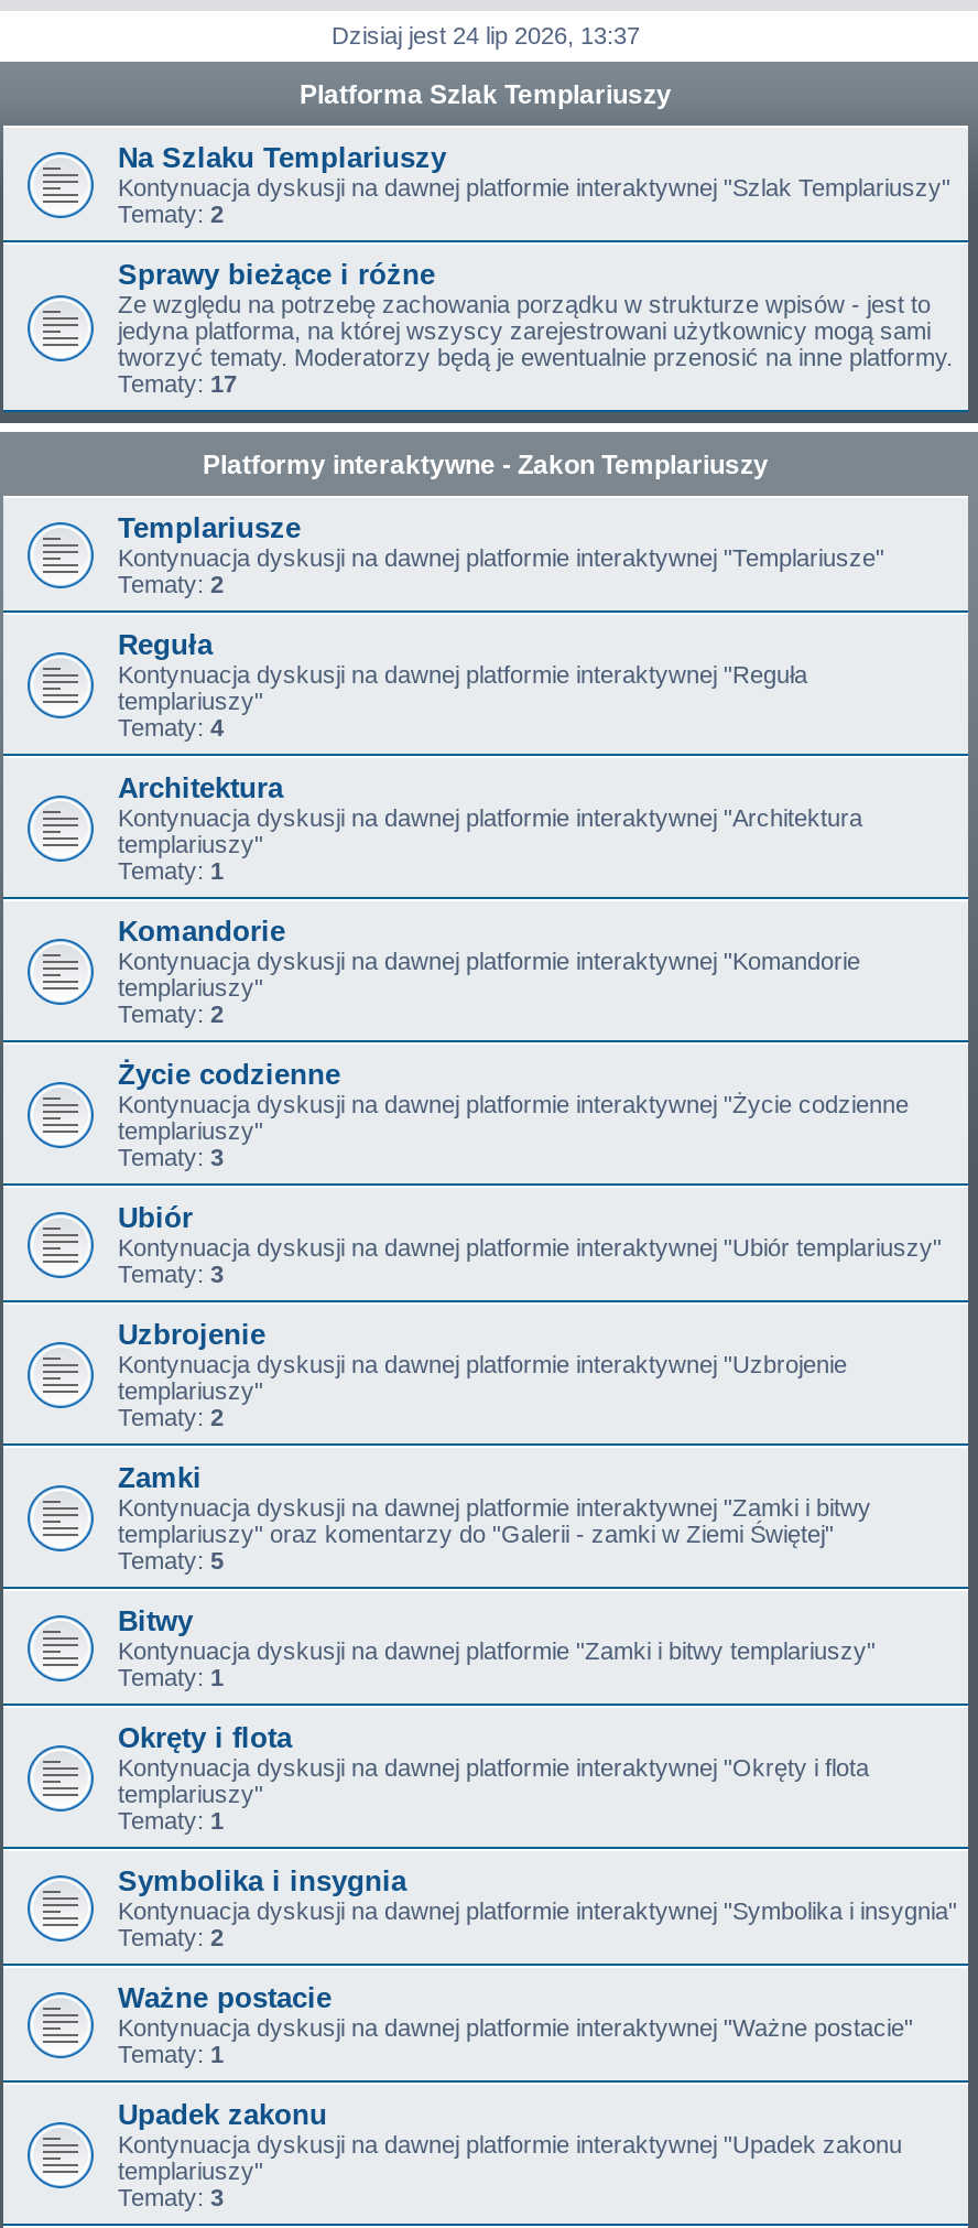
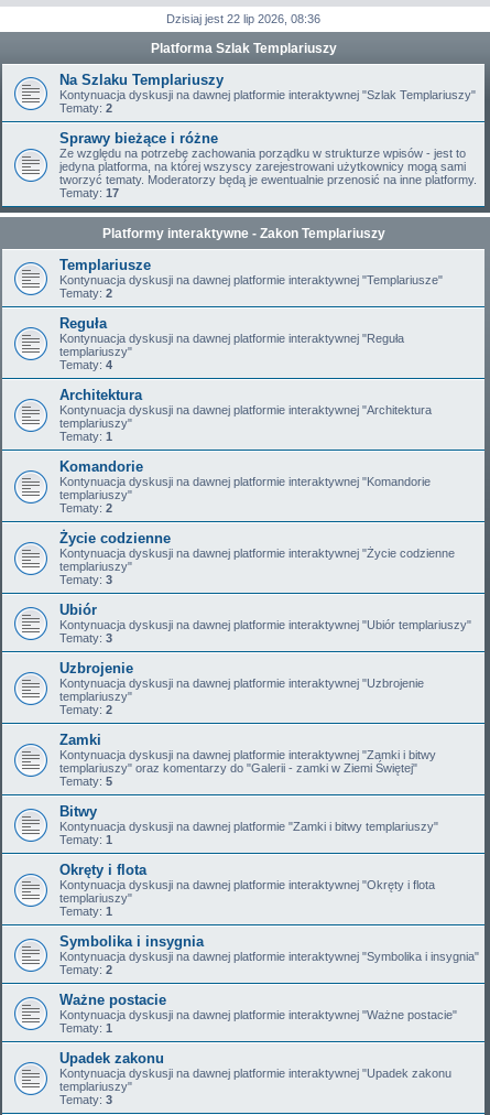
- Dzisiaj jest 24 lip 2026, 13:37
+ Dzisiaj jest 22 lip 2026, 08:36
